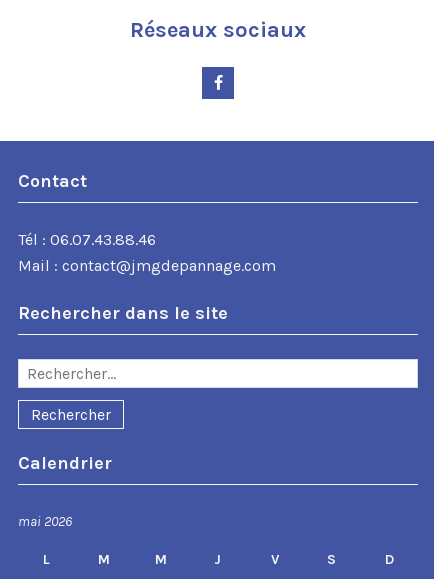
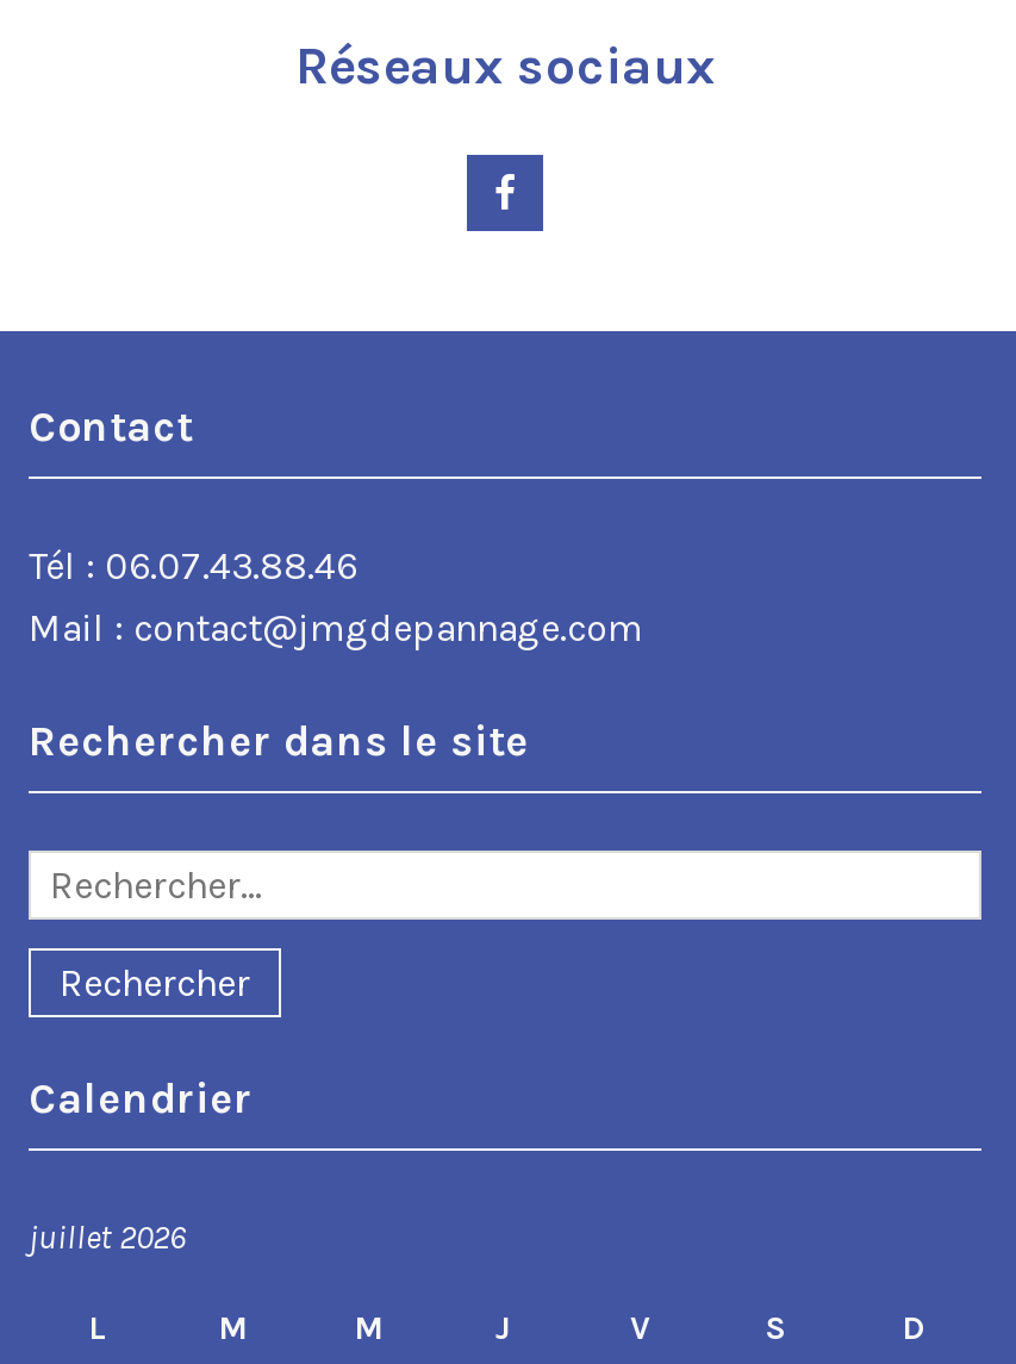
- mai 2026
+ juillet 2026
